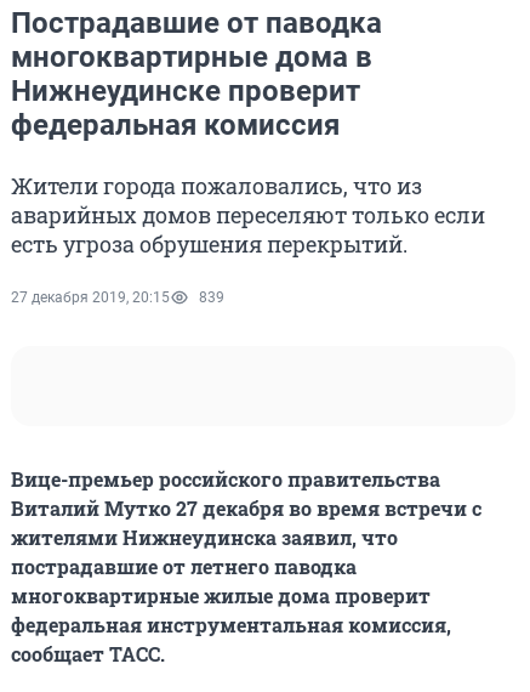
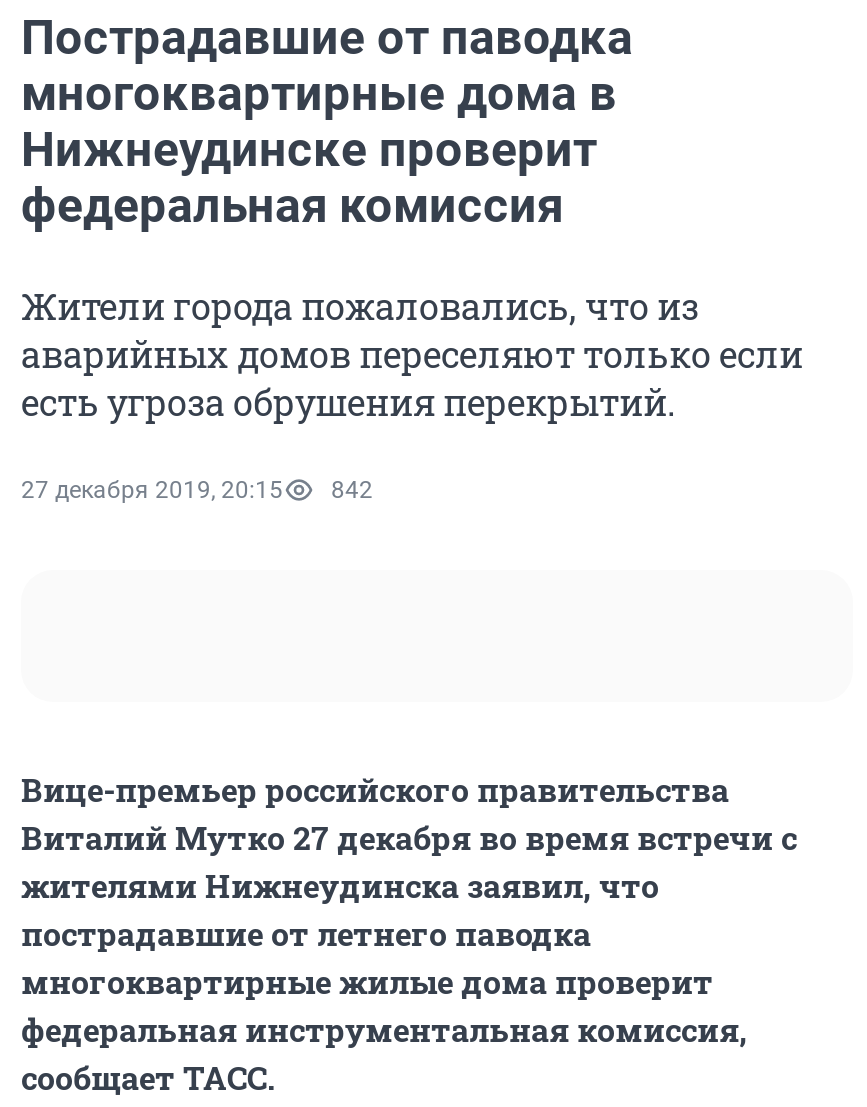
- 27 декабря 2019, 20:15 839
+ 27 декабря 2019, 20:15 842
